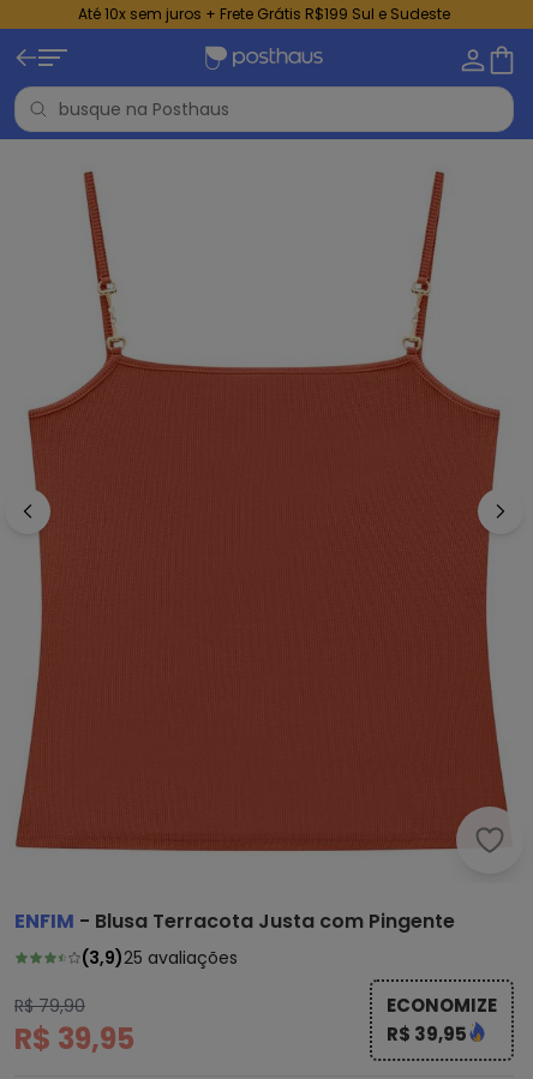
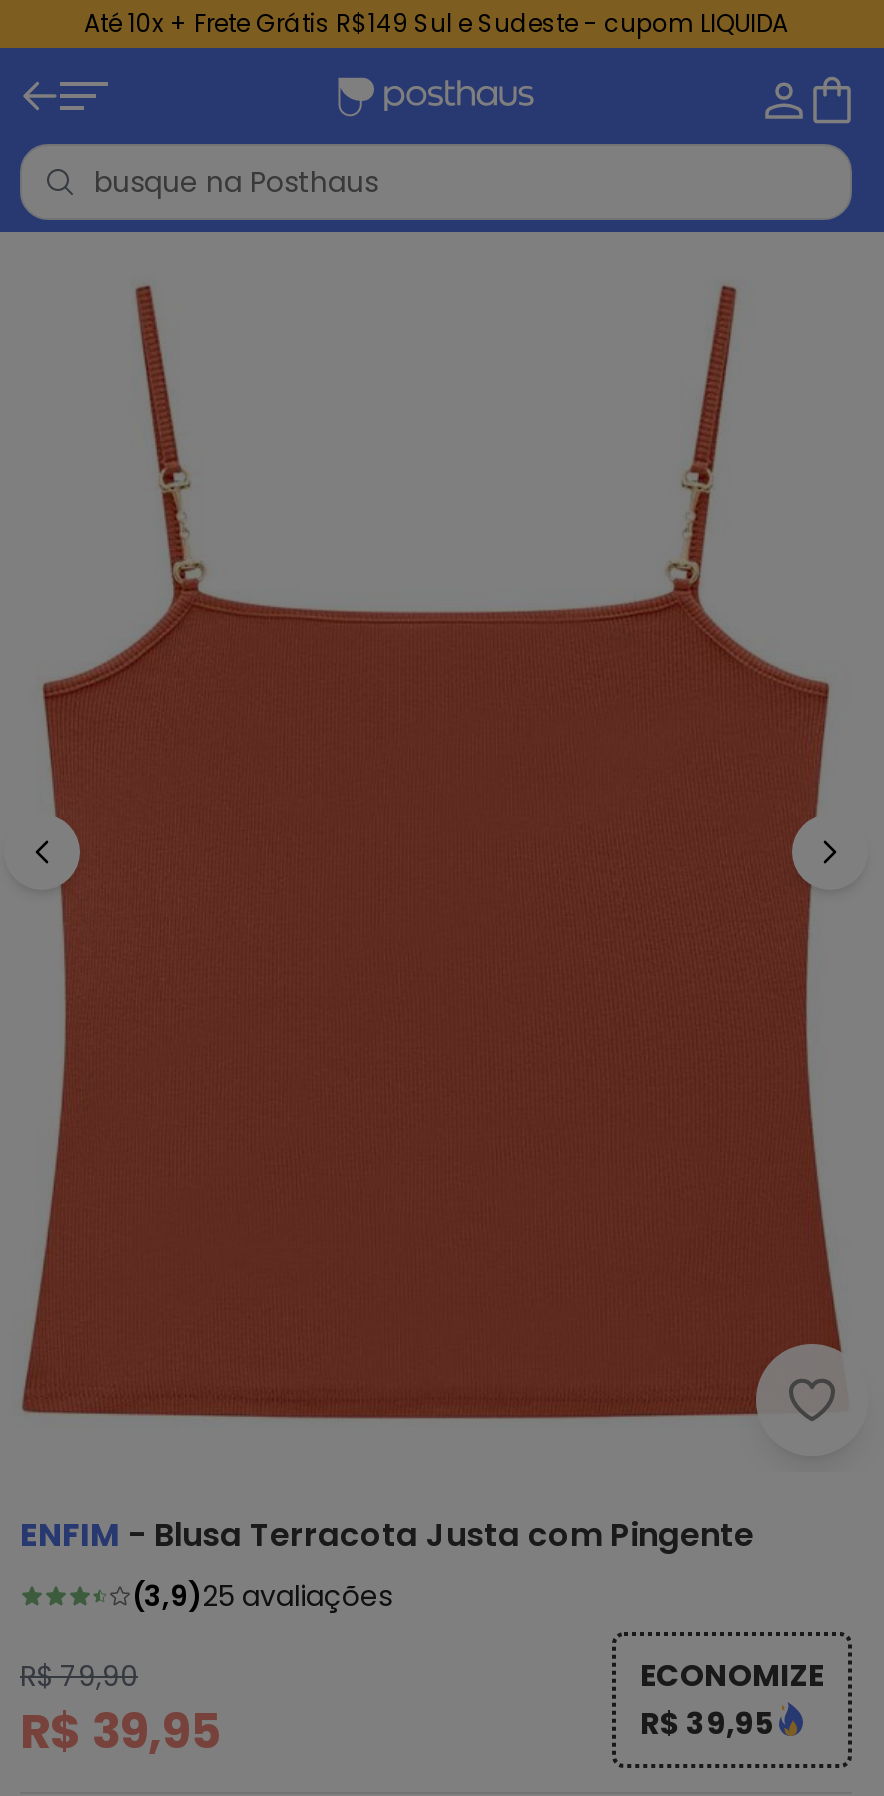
- Até 10x sem juros + Frete Grátis R$199 Sul e Sudeste
+ Até 10x + Frete Grátis R$149 Sul e Sudeste - cupom LIQUIDA
